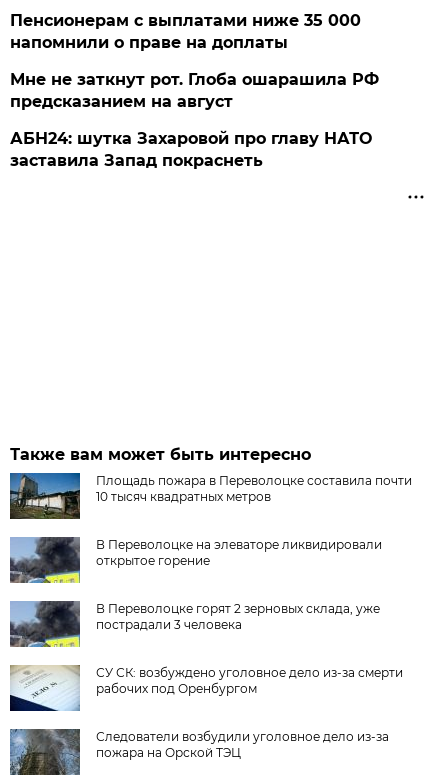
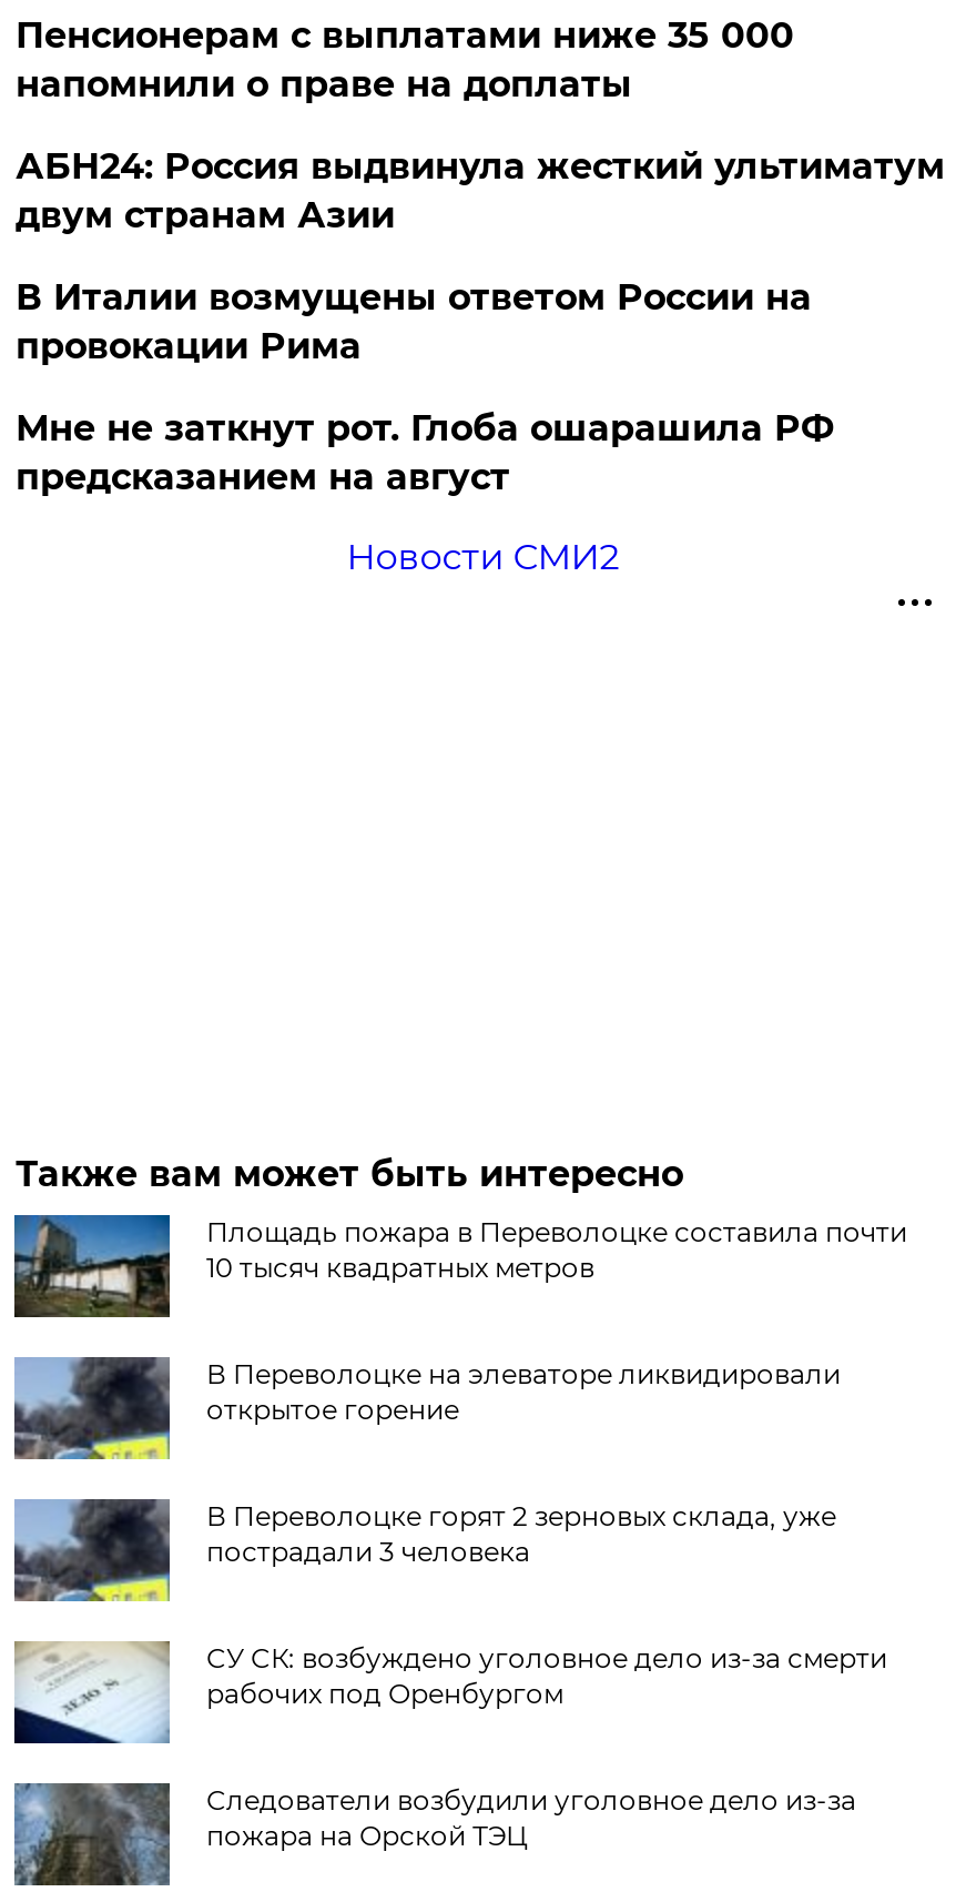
+ АБН24: Россия выдвинула жесткий ультиматум
+ двум странам Азии
+ В Италии возмущены ответом России на
+ провокации Рима

moved down: Мне не заткнут рот. Глоба ошарашила РФ | предсказанием на август

- АБН24: шутка Захаровой про главу НАТО
- заставила Запад покраснеть
+ Новости СМИ2
